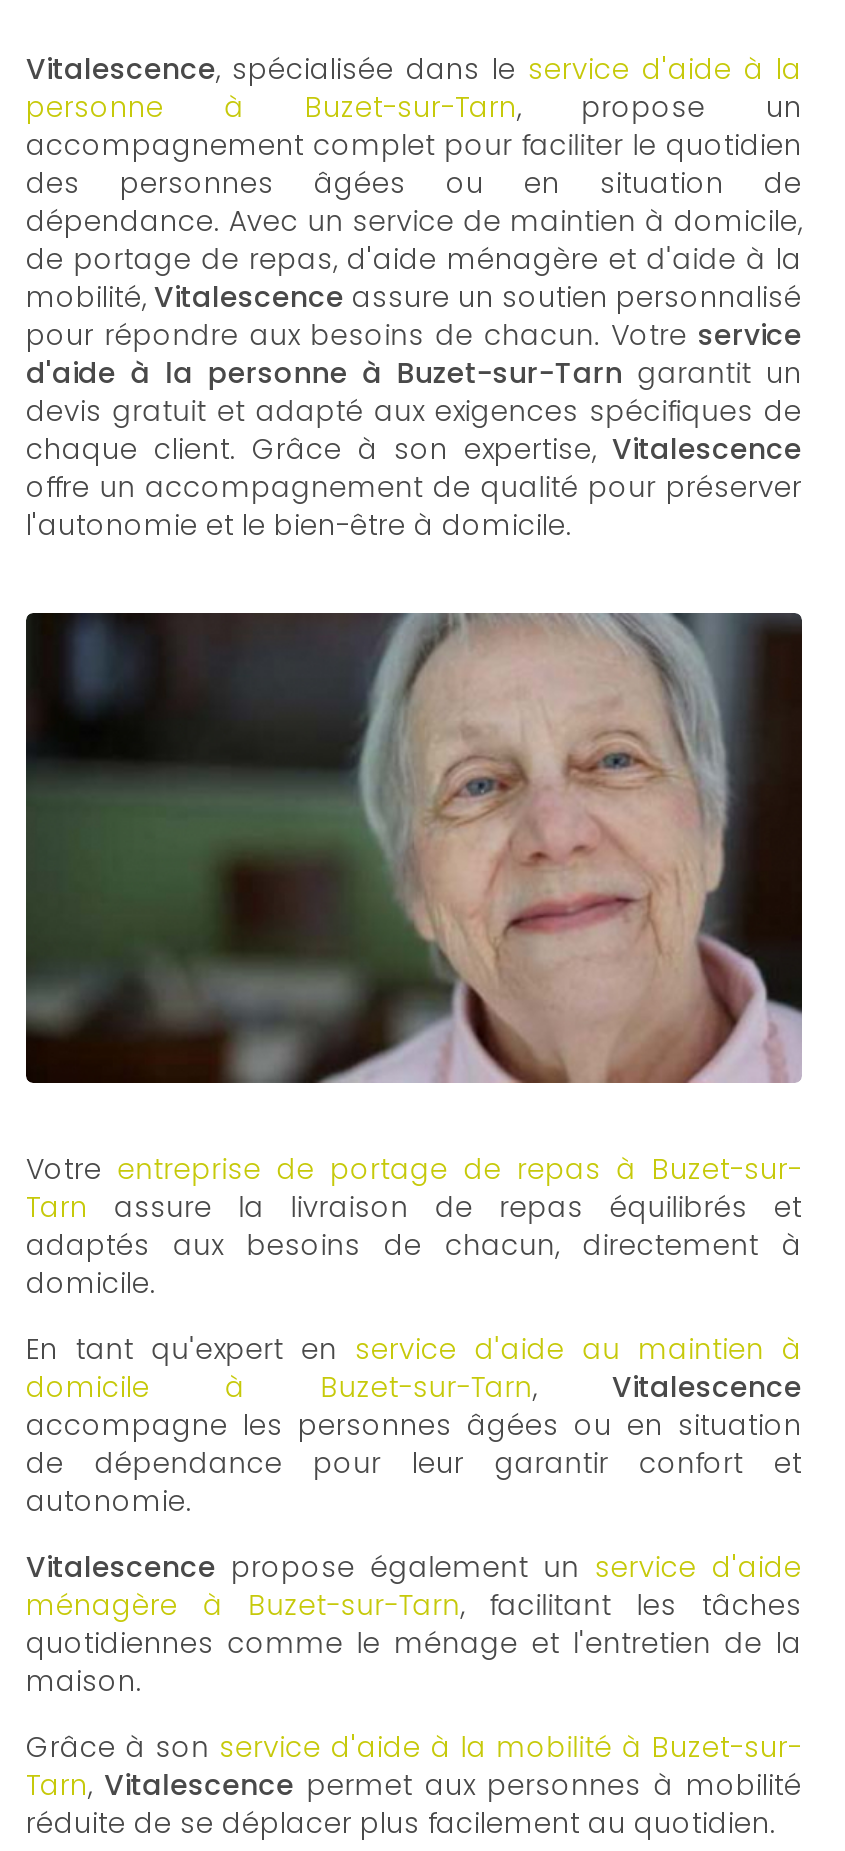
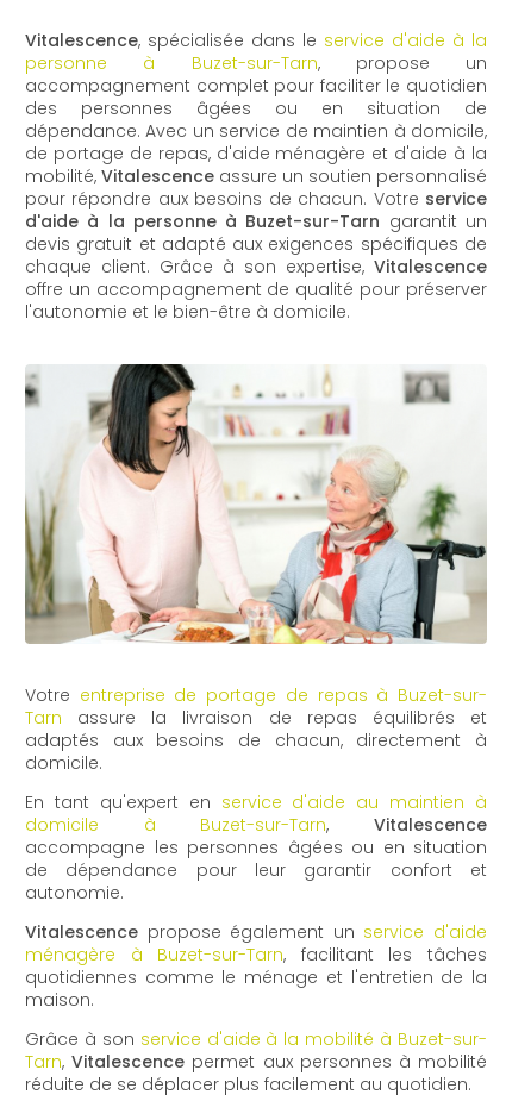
- [image]
+ [image]
